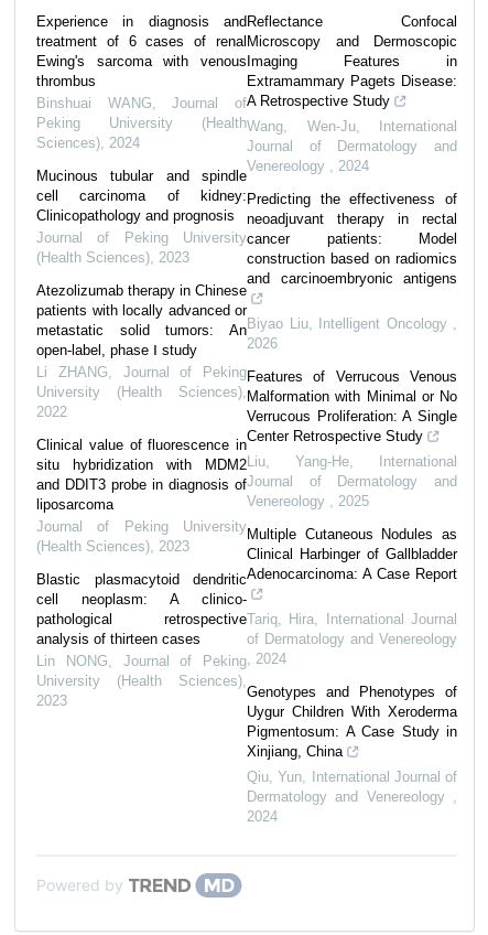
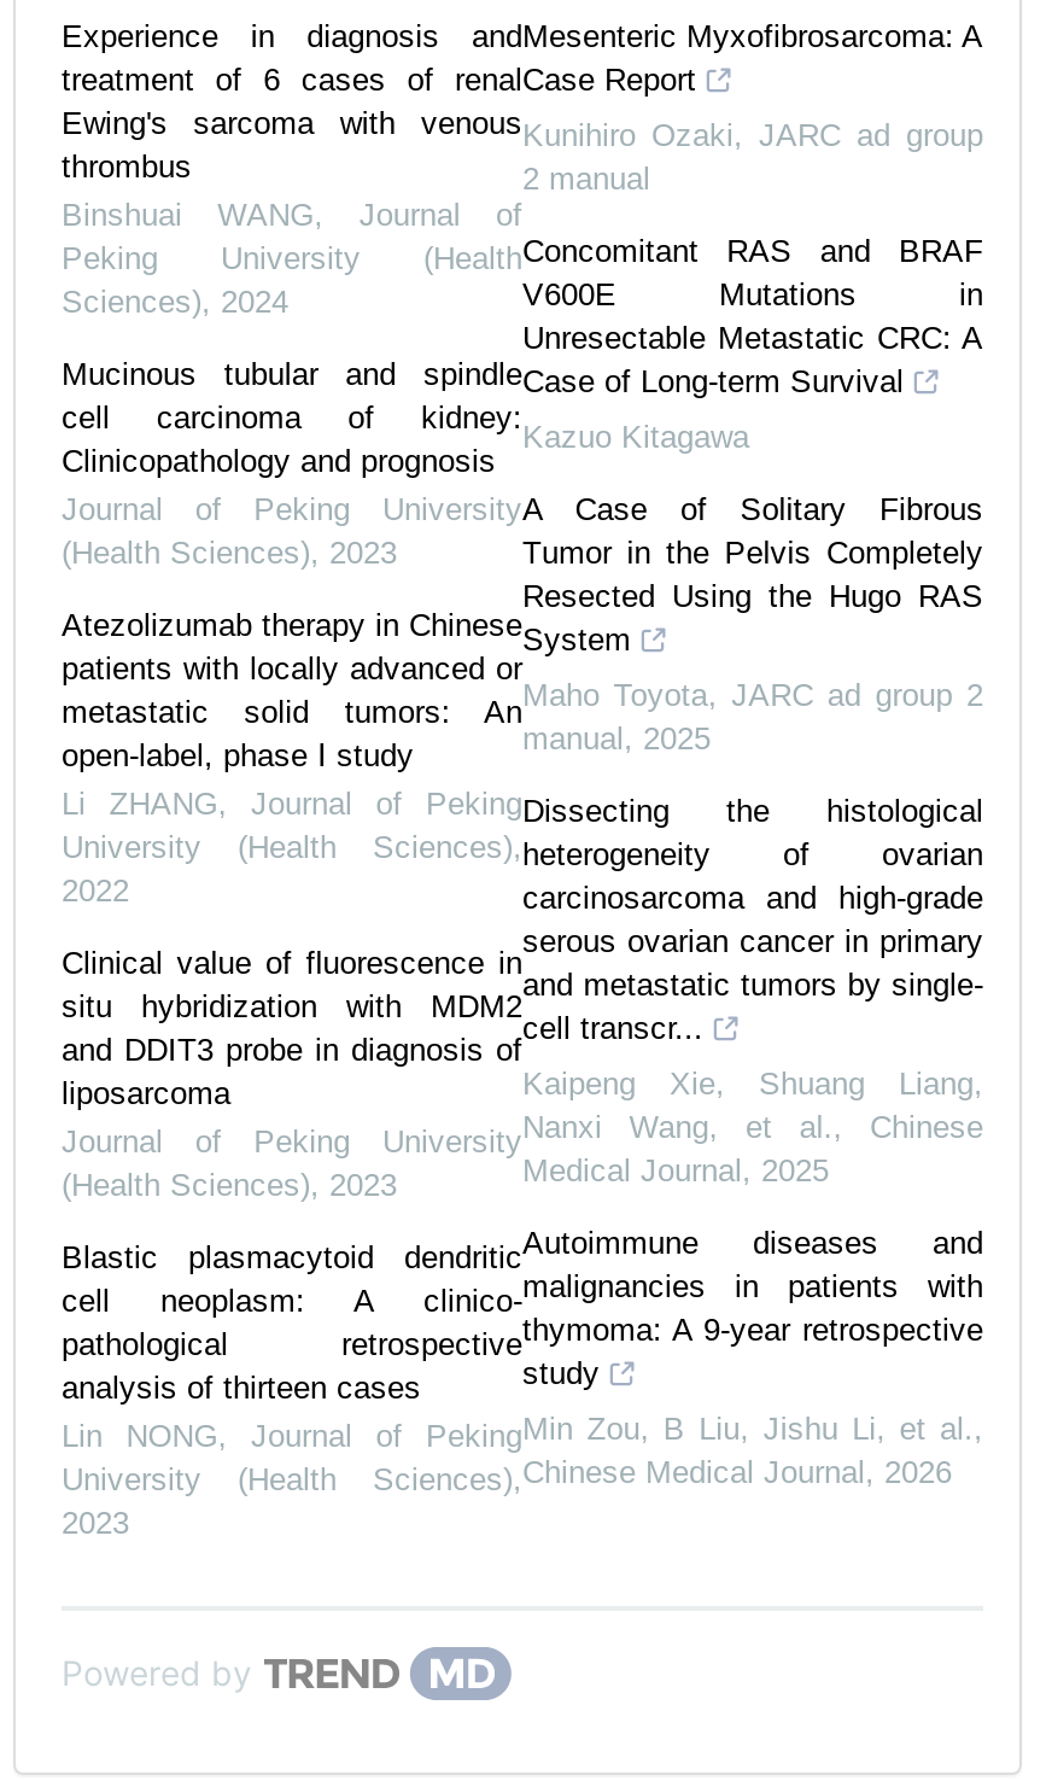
- Reflectance Confocal
- Microscopy and Dermoscopic
- Imaging Features in
- Extramammary Pagets Disease:
- A Retrospective Study
+ Mesenteric Myxofibrosarcoma: A
+ Case Report

- Wang, Wen-Ju, International
- Journal of Dermatology and
- Venereology, 2024
+ Kunihiro Ozaki, JARC ad group
+ 2 manual

- Predicting the effectiveness of
- neoadjuvant therapy in rectal
- cancer patients: Model
- construction based on radiomics
- and carcinoembryonic antigens
+ Concomitant RAS and BRAF
+ V600E Mutations in
+ Unresectable Metastatic CRC: A
+ Case of Long-term Survival

- Biyao Liu, Intelligent Oncology,
- 2026
+ Kazuo Kitagawa

- Features of Verrucous Venous
- Malformation with Minimal or No
- Verrucous Proliferation: A Single
- Center Retrospective Study
+ A Case of Solitary Fibrous
+ Tumor in the Pelvis Completely
+ Resected Using the Hugo RAS
+ System

- Liu, Yang-He, International
- Journal of Dermatology and
- Venereology, 2025
+ Maho Toyota, JARC ad group 2
+ manual, 2025

- Multiple Cutaneous Nodules as
- Clinical Harbinger of Gallbladder
- Adenocarcinoma: A Case Report
+ Dissecting the histological
+ heterogeneity of ovarian
+ carcinosarcoma and high-grade
+ serous ovarian cancer in primary
+ and metastatic tumors by single-
+ cell transcr...

- Tariq, Hira, International Journal
- of Dermatology and Venereology
- , 2024
+ Kaipeng Xie, Shuang Liang,
+ Nanxi Wang, et al., Chinese
+ Medical Journal, 2025

- Genotypes and Phenotypes of
- Uygur Children With Xeroderma
- Pigmentosum: A Case Study in
- Xinjiang, China
+ Autoimmune diseases and
+ malignancies in patients with
+ thymoma: A 9-year retrospective
+ study

- Qiu, Yun, International Journal of
- Dermatology and Venereology,
- 2024
+ Min Zou, B Liu, Jishu Li, et al.,
+ Chinese Medical Journal, 2026
